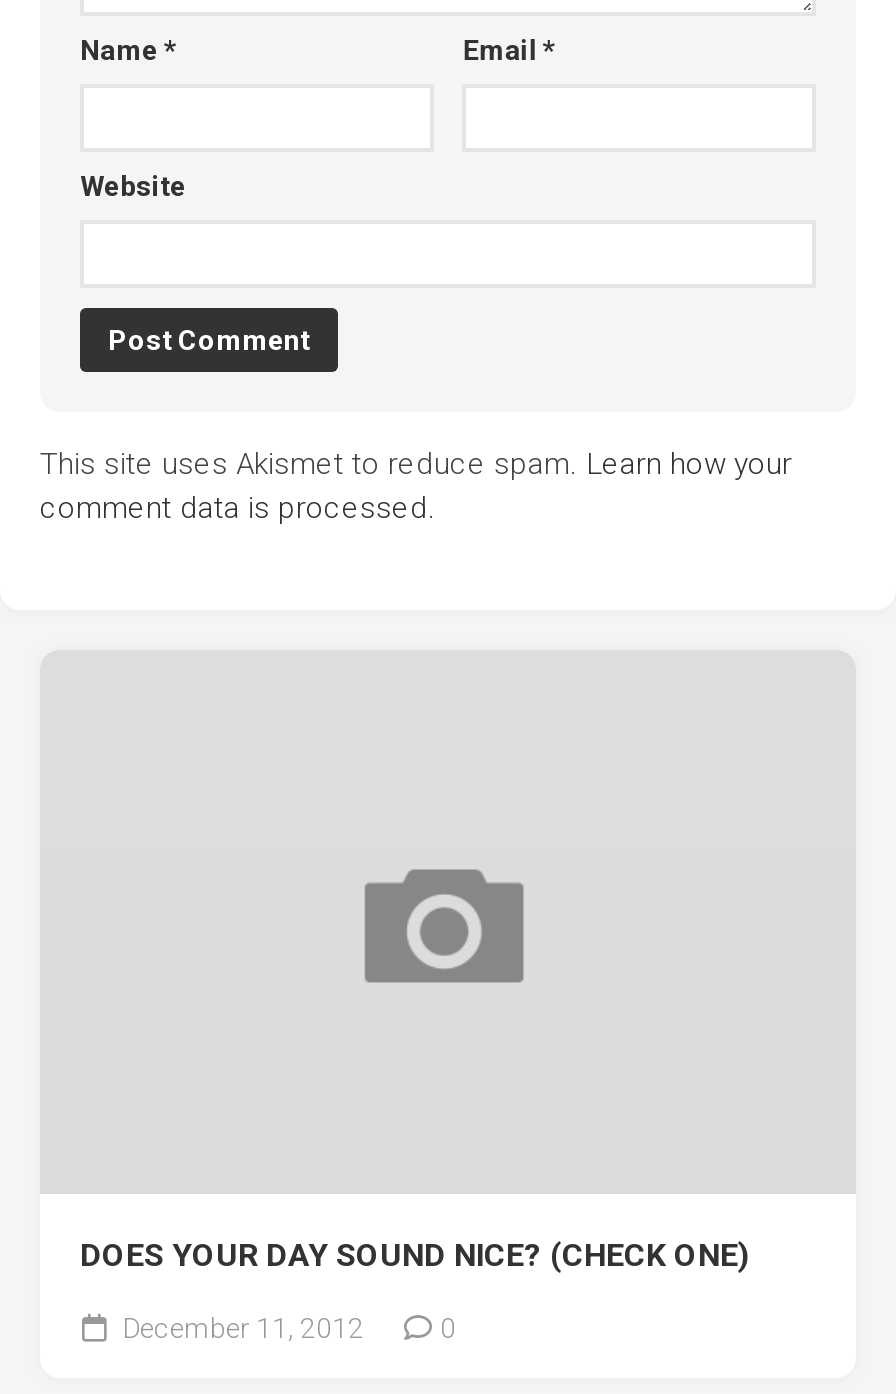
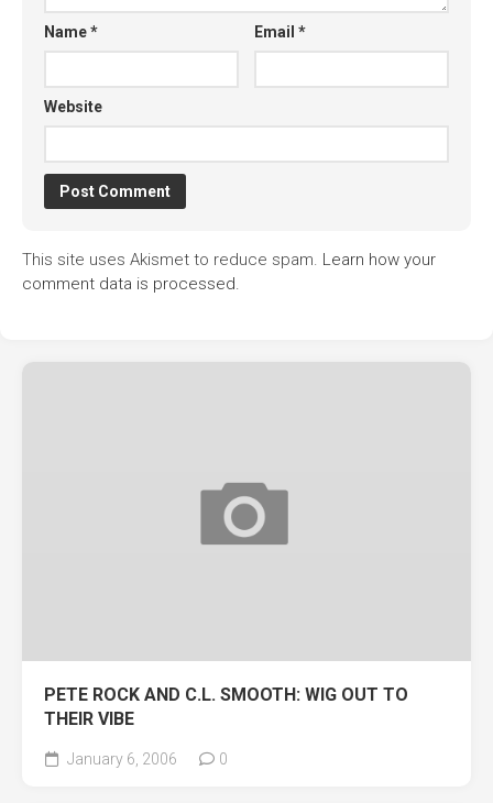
- DOES YOUR DAY SOUND NICE? (CHECK ONE)
+ PETE ROCK AND C.L. SMOOTH: WIG OUT TO
+ THEIR VIBE

- December 11, 2012
+ January 6, 2006
